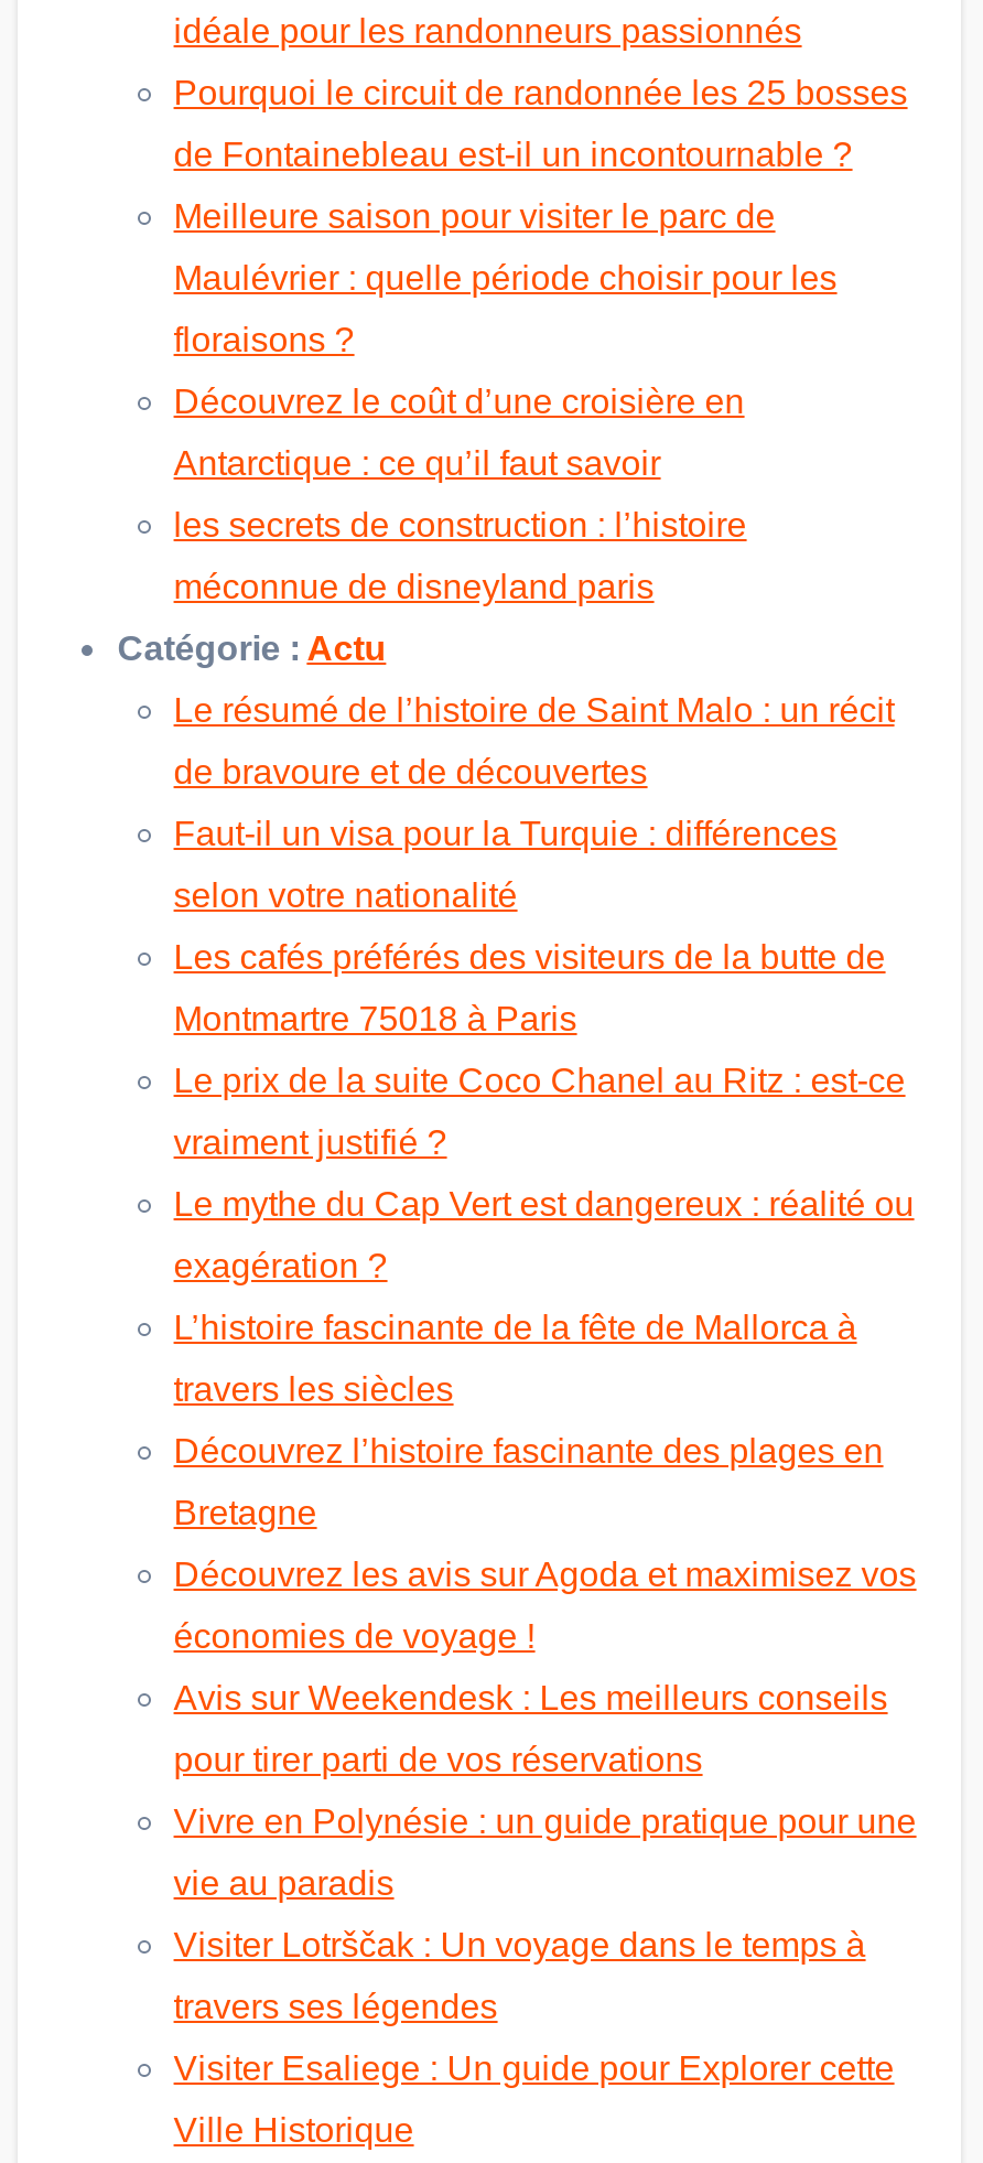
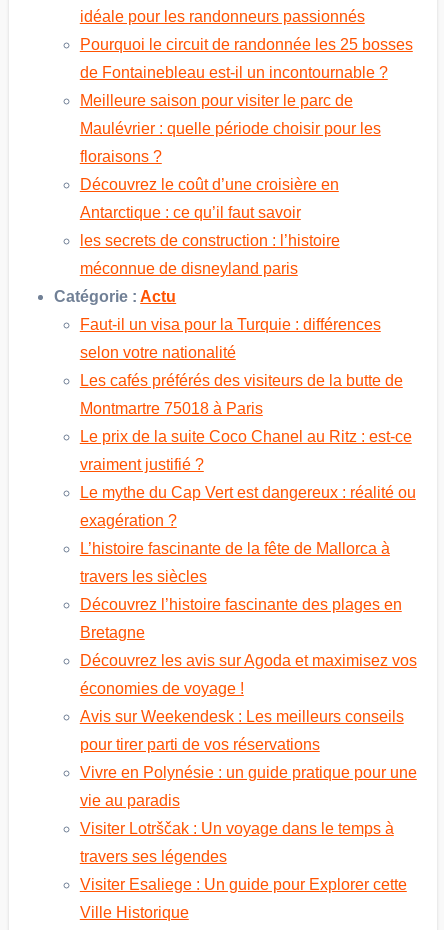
- Le résumé de l’histoire de Saint Malo : un récit
- de bravoure et de découvertes
